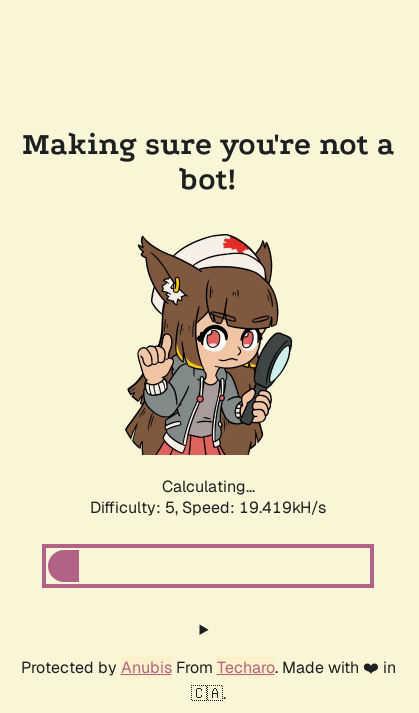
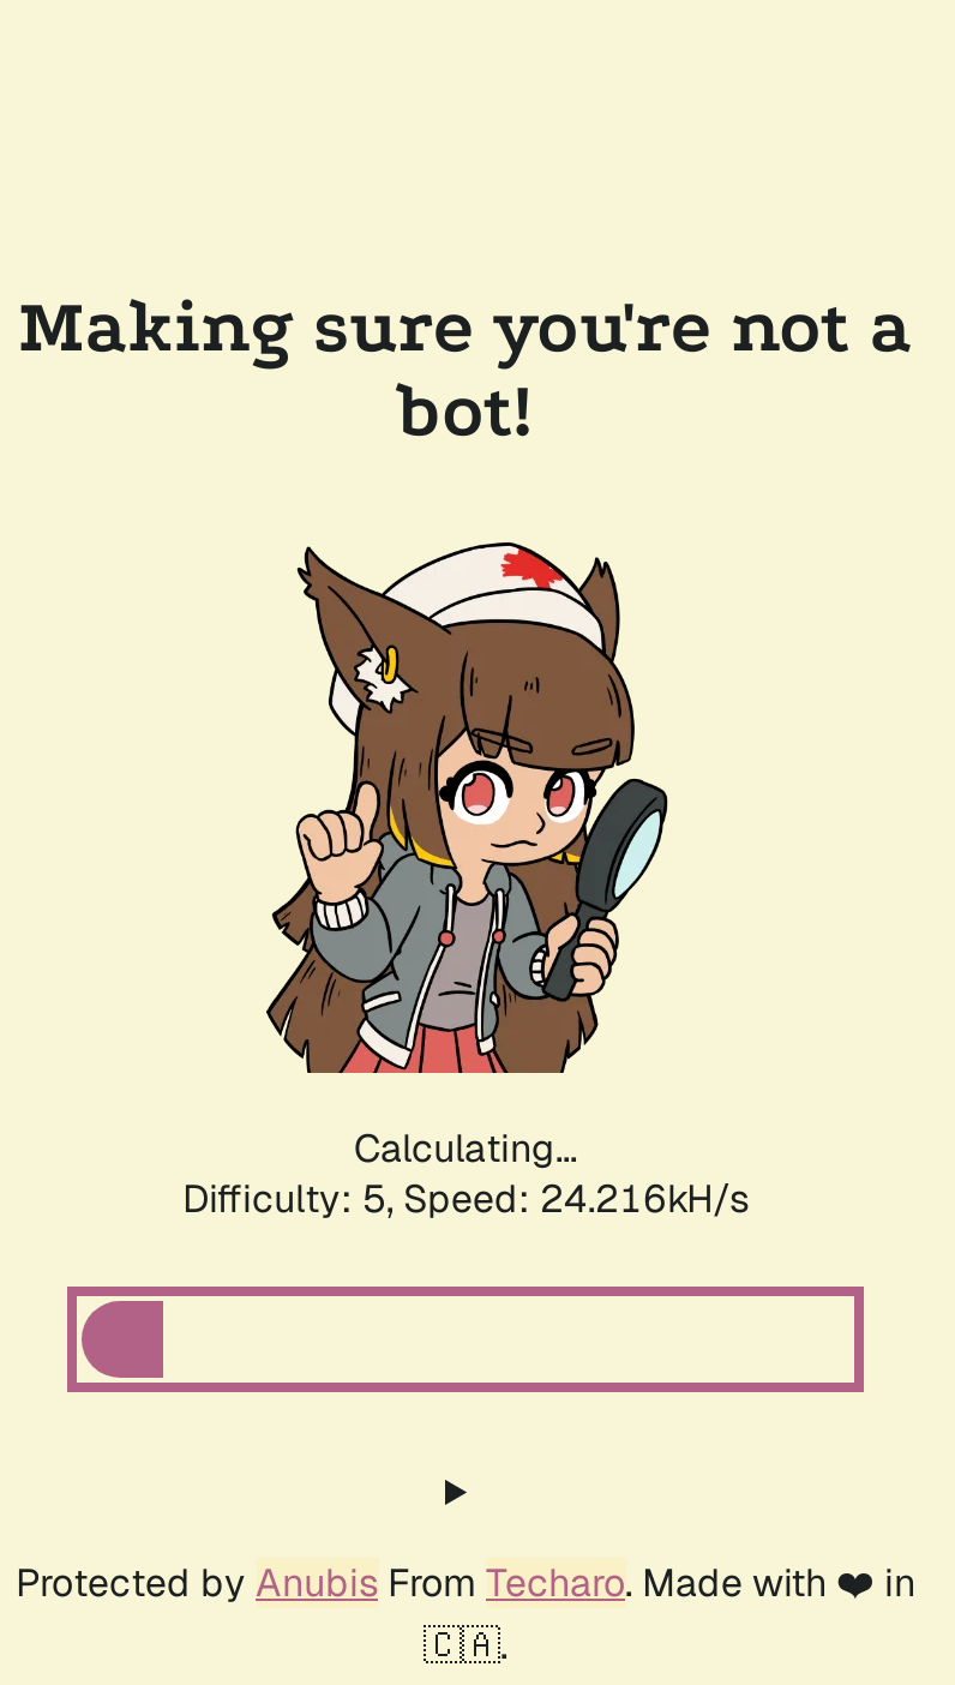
- Difficulty: 5, Speed: 19.419kH/s
+ Difficulty: 5, Speed: 24.216kH/s
